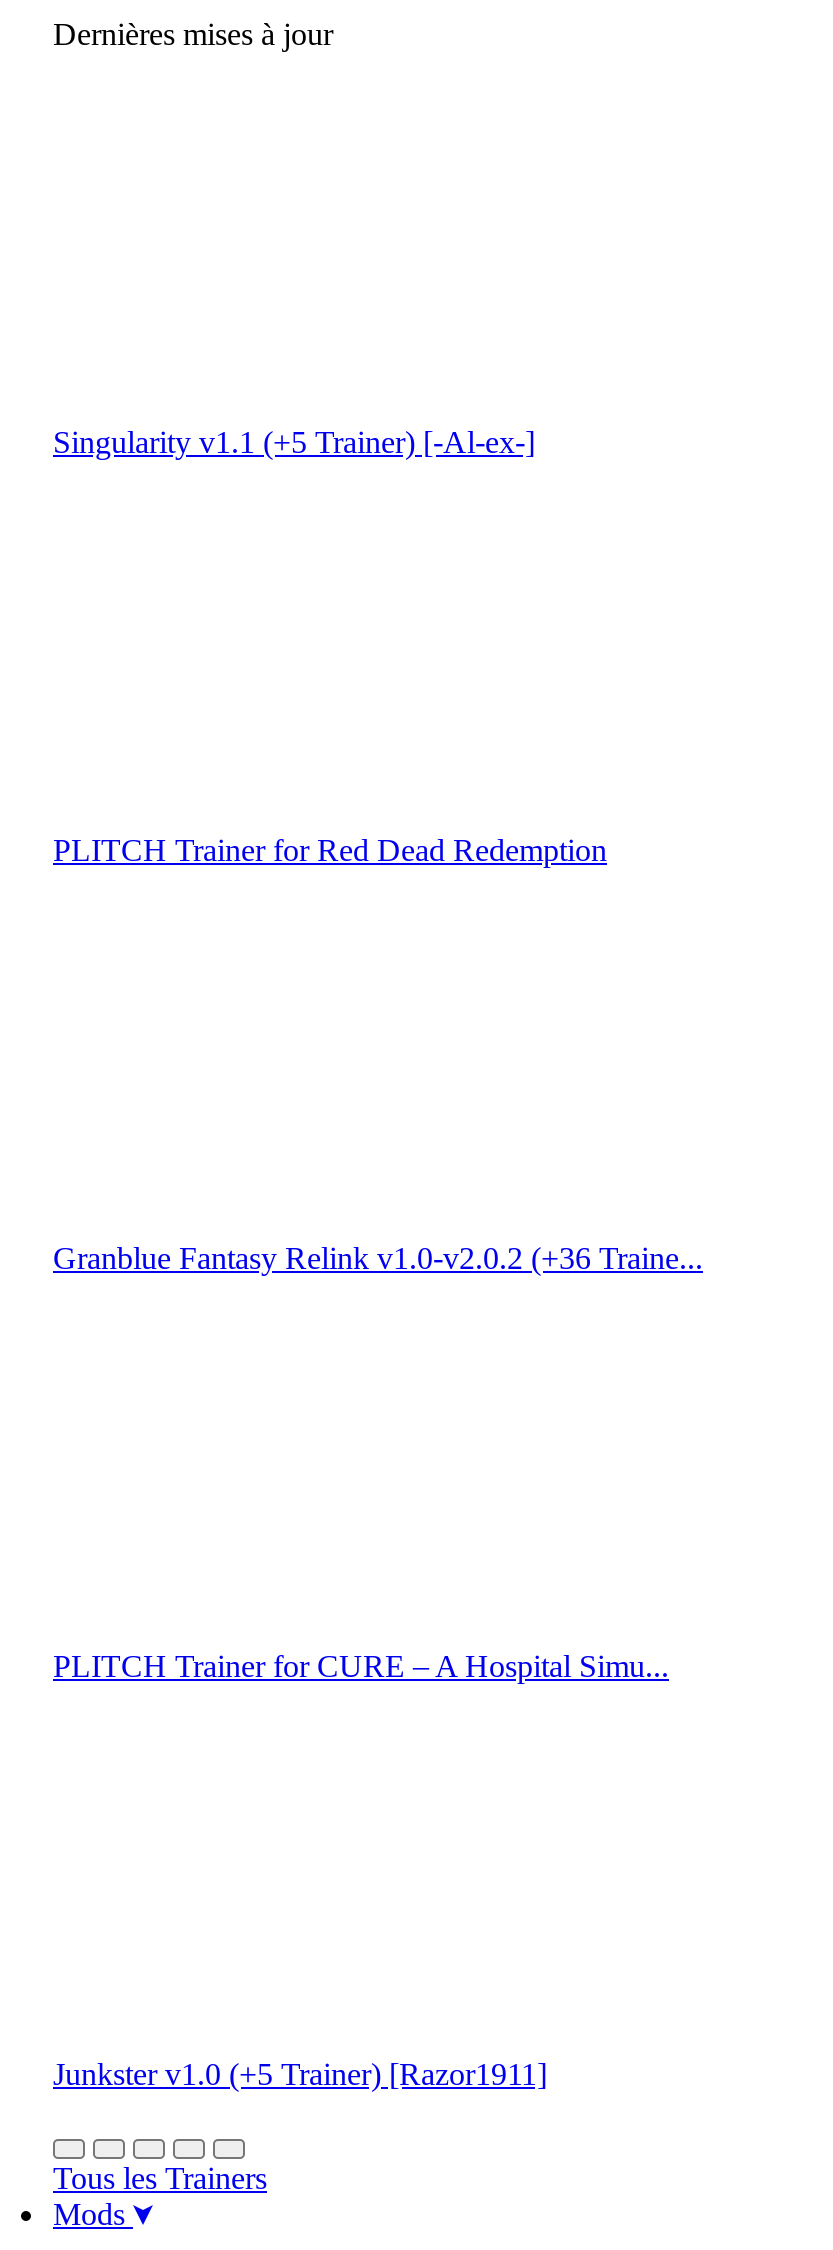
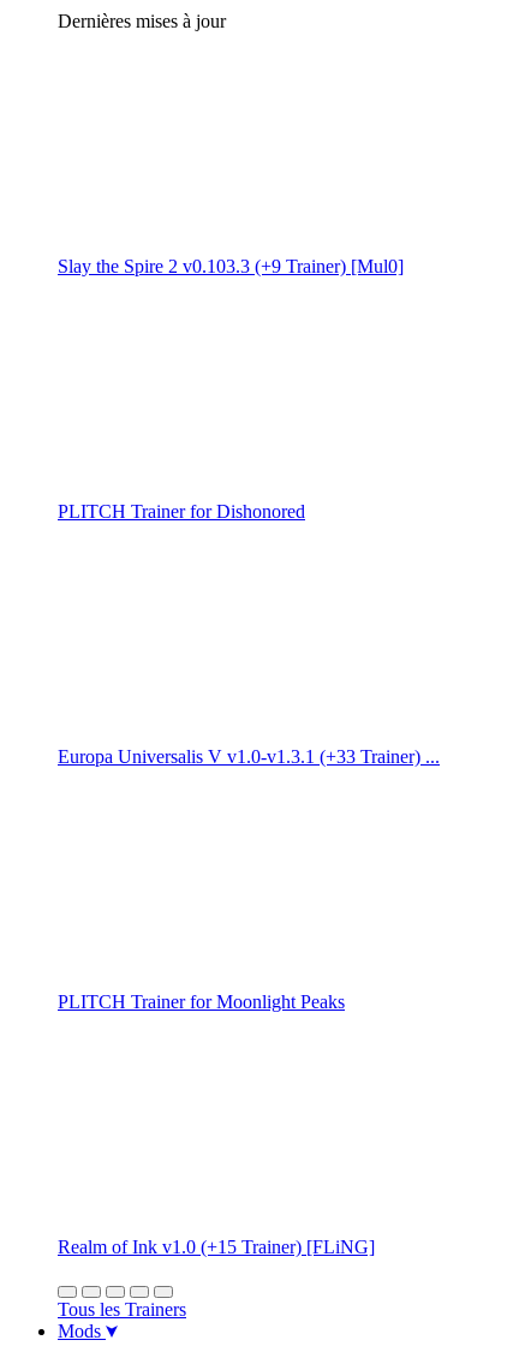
- Singularity v1.1 (+5 Trainer) [-Al-ex-]
+ Slay the Spire 2 v0.103.3 (+9 Trainer) [Mul0]

- PLITCH Trainer for Red Dead Redemption
+ PLITCH Trainer for Dishonored

- Granblue Fantasy Relink v1.0-v2.0.2 (+36 Traine...
+ Europa Universalis V v1.0-v1.3.1 (+33 Trainer) ...

- PLITCH Trainer for CURE – A Hospital Simu...
+ PLITCH Trainer for Moonlight Peaks

- Junkster v1.0 (+5 Trainer) [Razor1911]
+ Realm of Ink v1.0 (+15 Trainer) [FLiNG]
